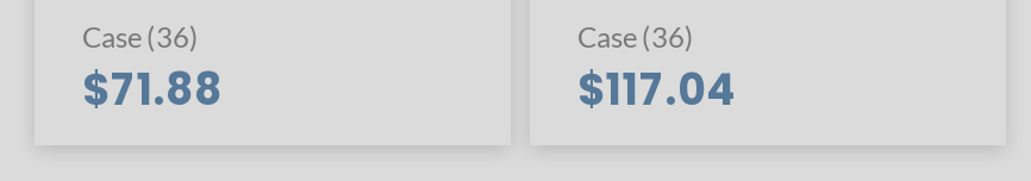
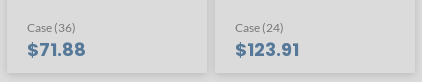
- Case (36)
+ Case (24)

- $117.04
+ $123.91
